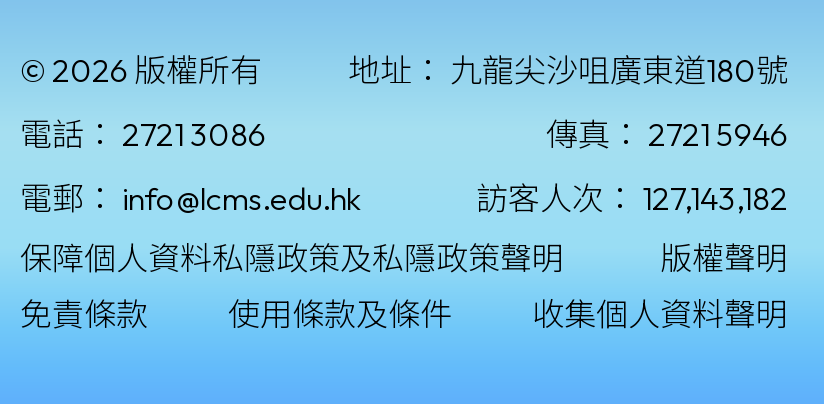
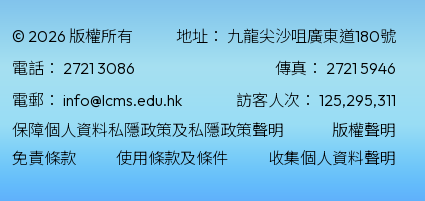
- 訪客人次： 127,143,182
+ 訪客人次： 125,295,311
